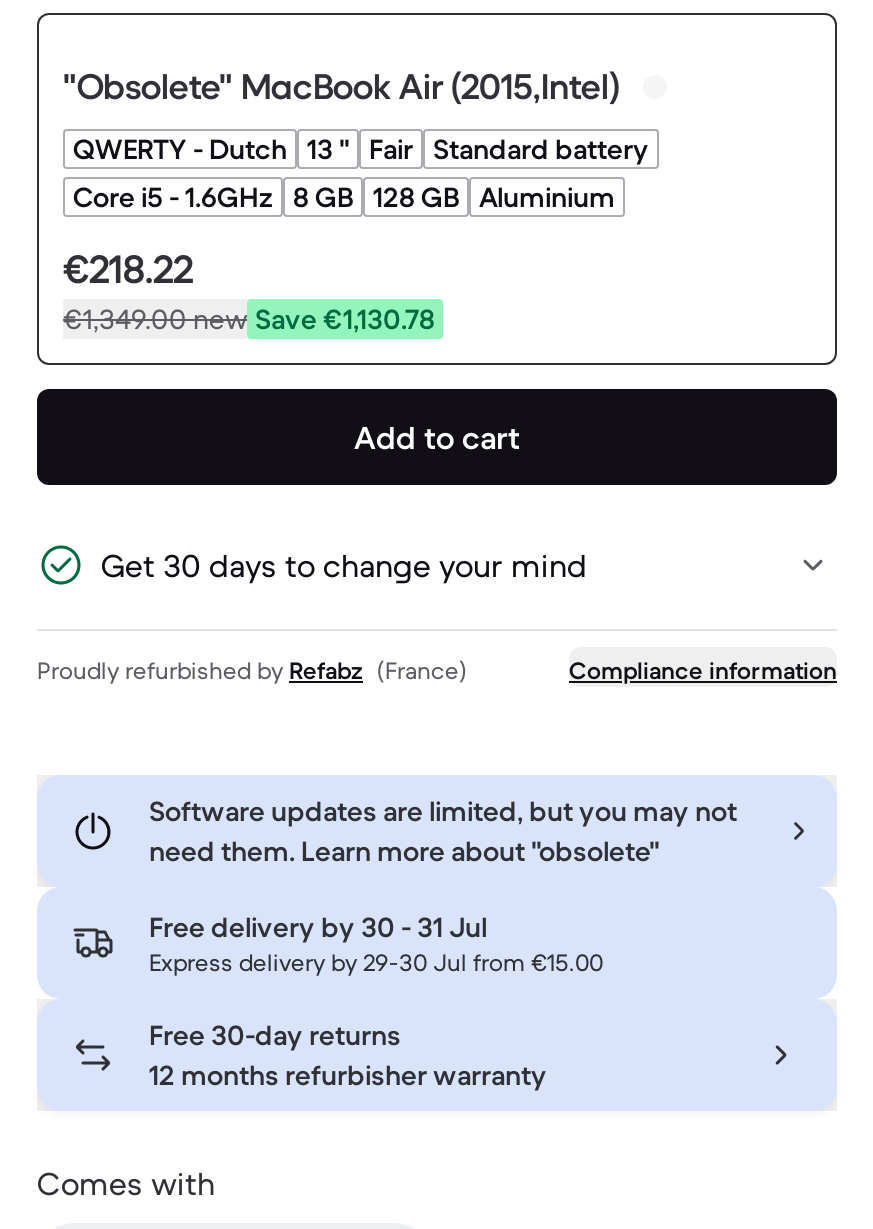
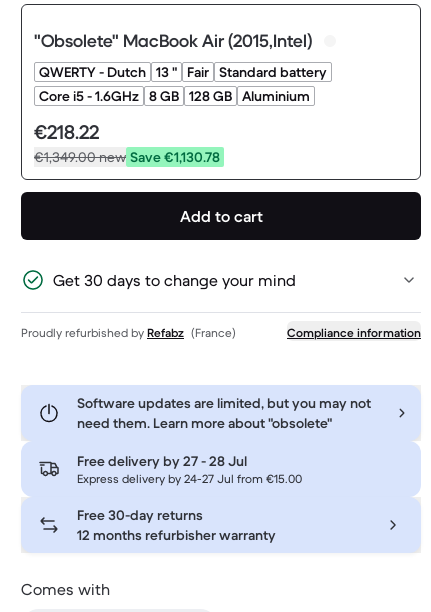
- Free delivery by 30 - 31 Jul
+ Free delivery by 27 - 28 Jul

- Express delivery by 29-30 Jul from €15.00
+ Express delivery by 24-27 Jul from €15.00
